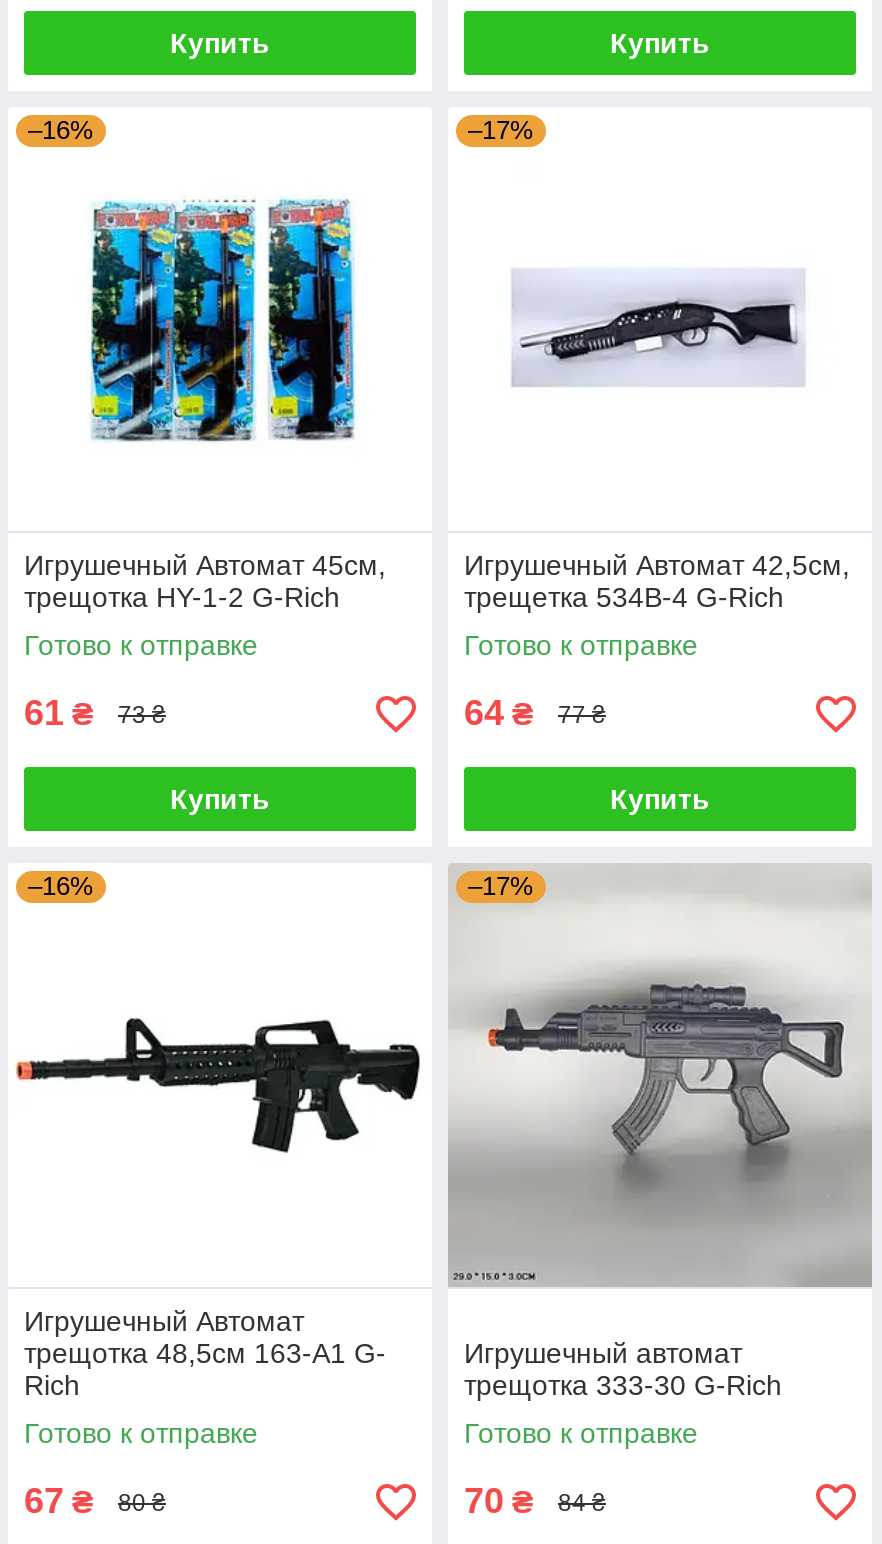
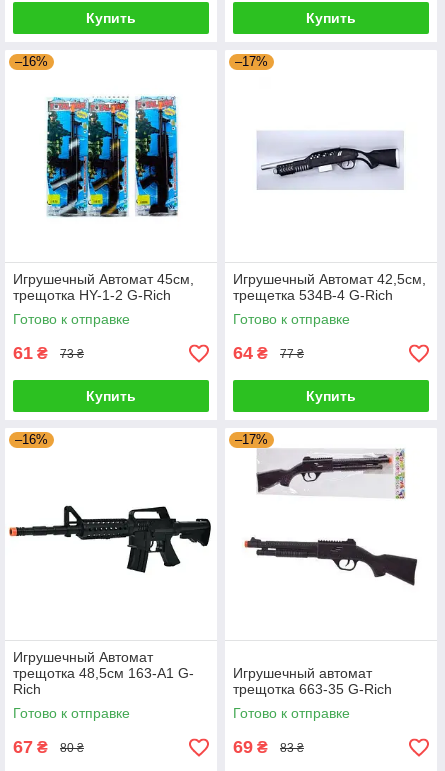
- [image]
+ [image]

- трещотка 333-30 G-Rich
+ трещотка 663-35 G-Rich

- 70 ₴
+ 69 ₴

- 84 ₴
+ 83 ₴
